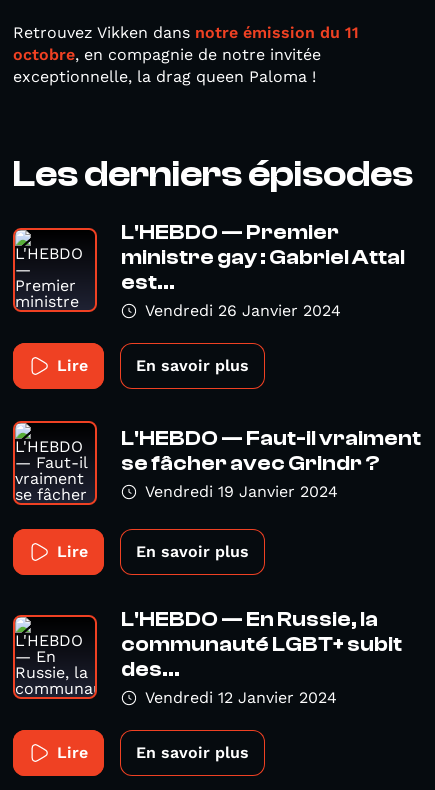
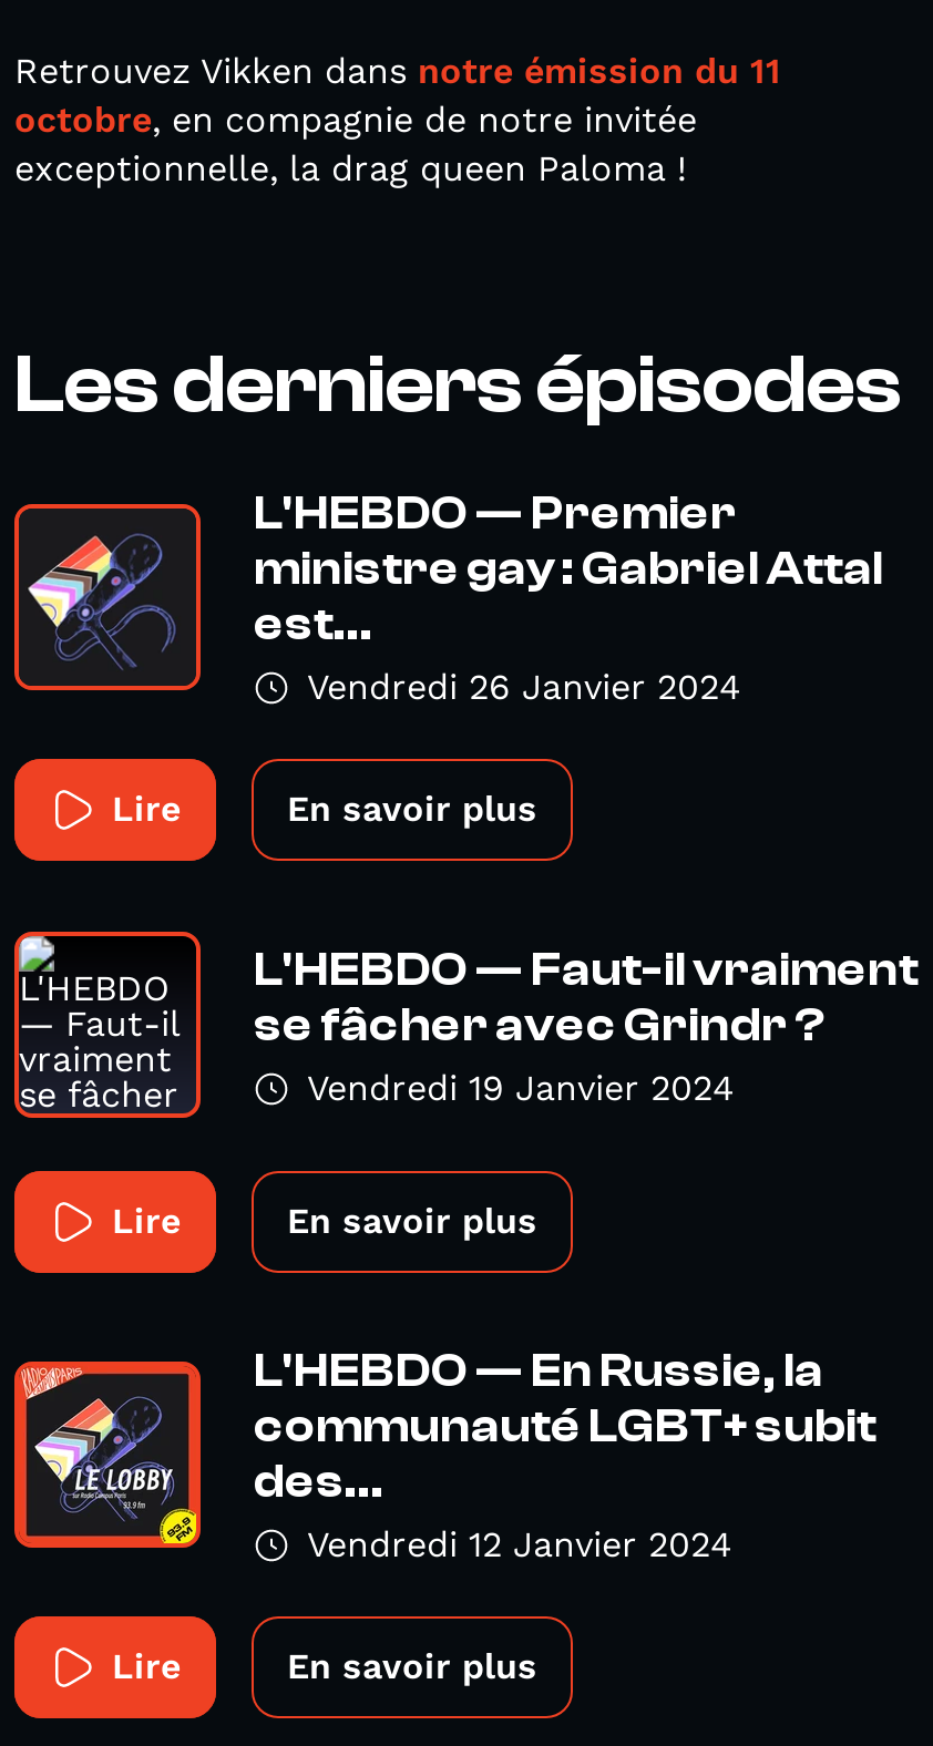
- [image]
+ [image]

- [image]
+ [image]
